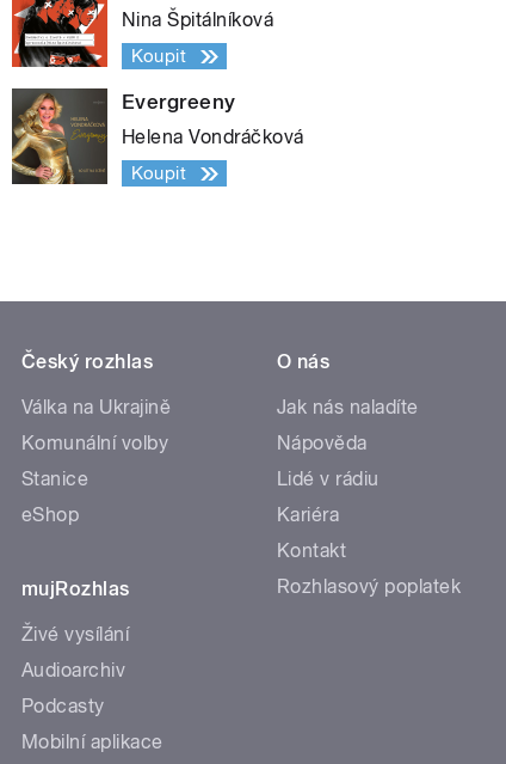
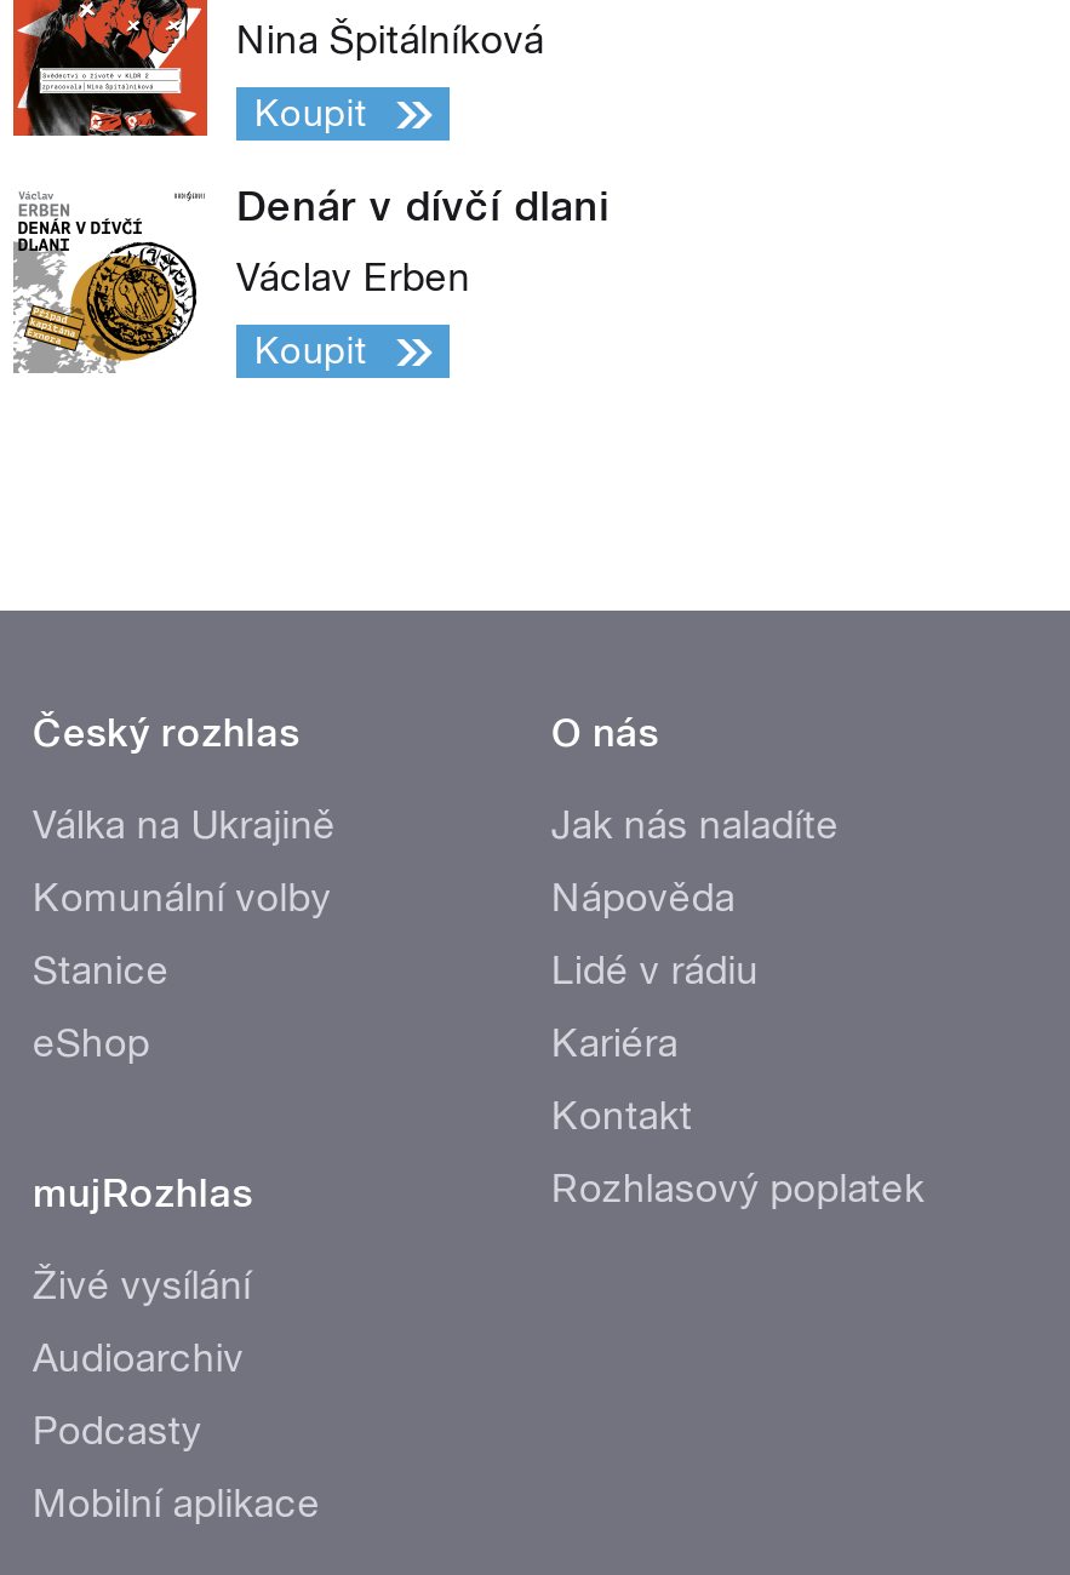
- [image]
- Evergreeny
+ [image]
+ Denár v dívčí dlani

- Helena Vondráčková
+ Václav Erben
